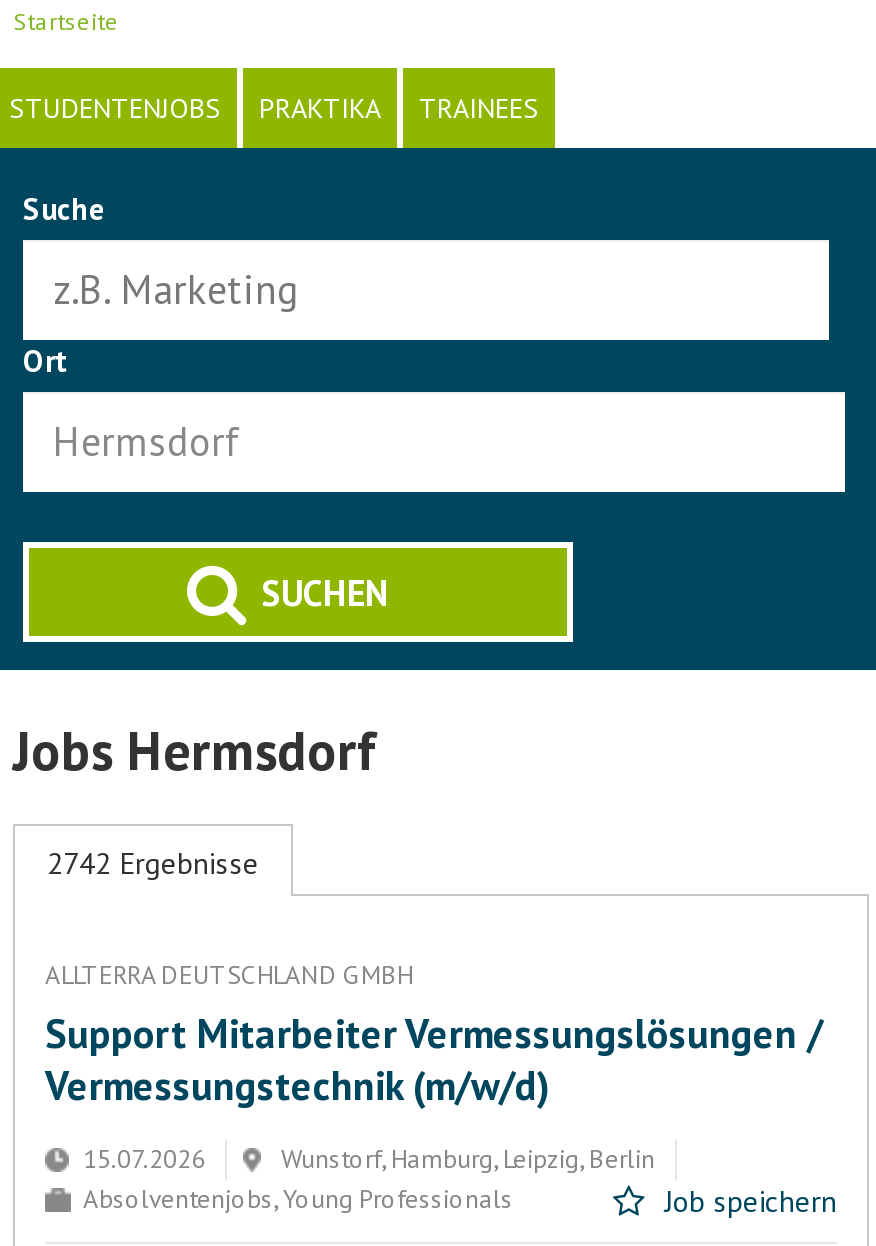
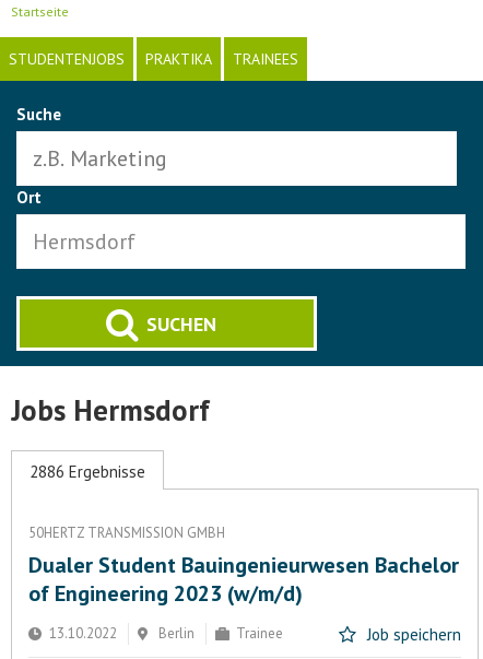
- 2742 Ergebnisse
+ 2886 Ergebnisse

- ALLTERRA DEUTSCHLAND GMBH
- Support Mitarbeiter Vermessungslösungen /
- Vermessungstechnik (m/w/d)
+ 50HERTZ TRANSMISSION GMBH
+ Dualer Student Bauingenieurwesen Bachelor
+ of Engineering 2023 (w/m/d)

- 15.07.2026
- Wunstorf, Hamburg, Leipzig, Berlin
- Absolventenjobs, Young Professionals
+ 13.10.2022
+ Berlin
+ Trainee
